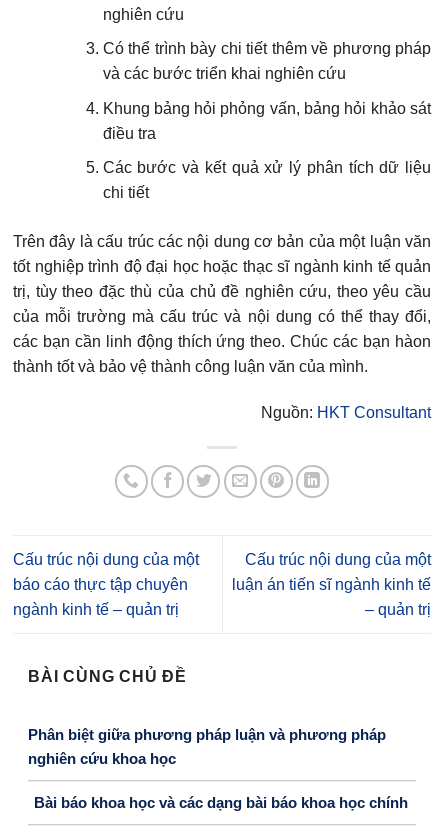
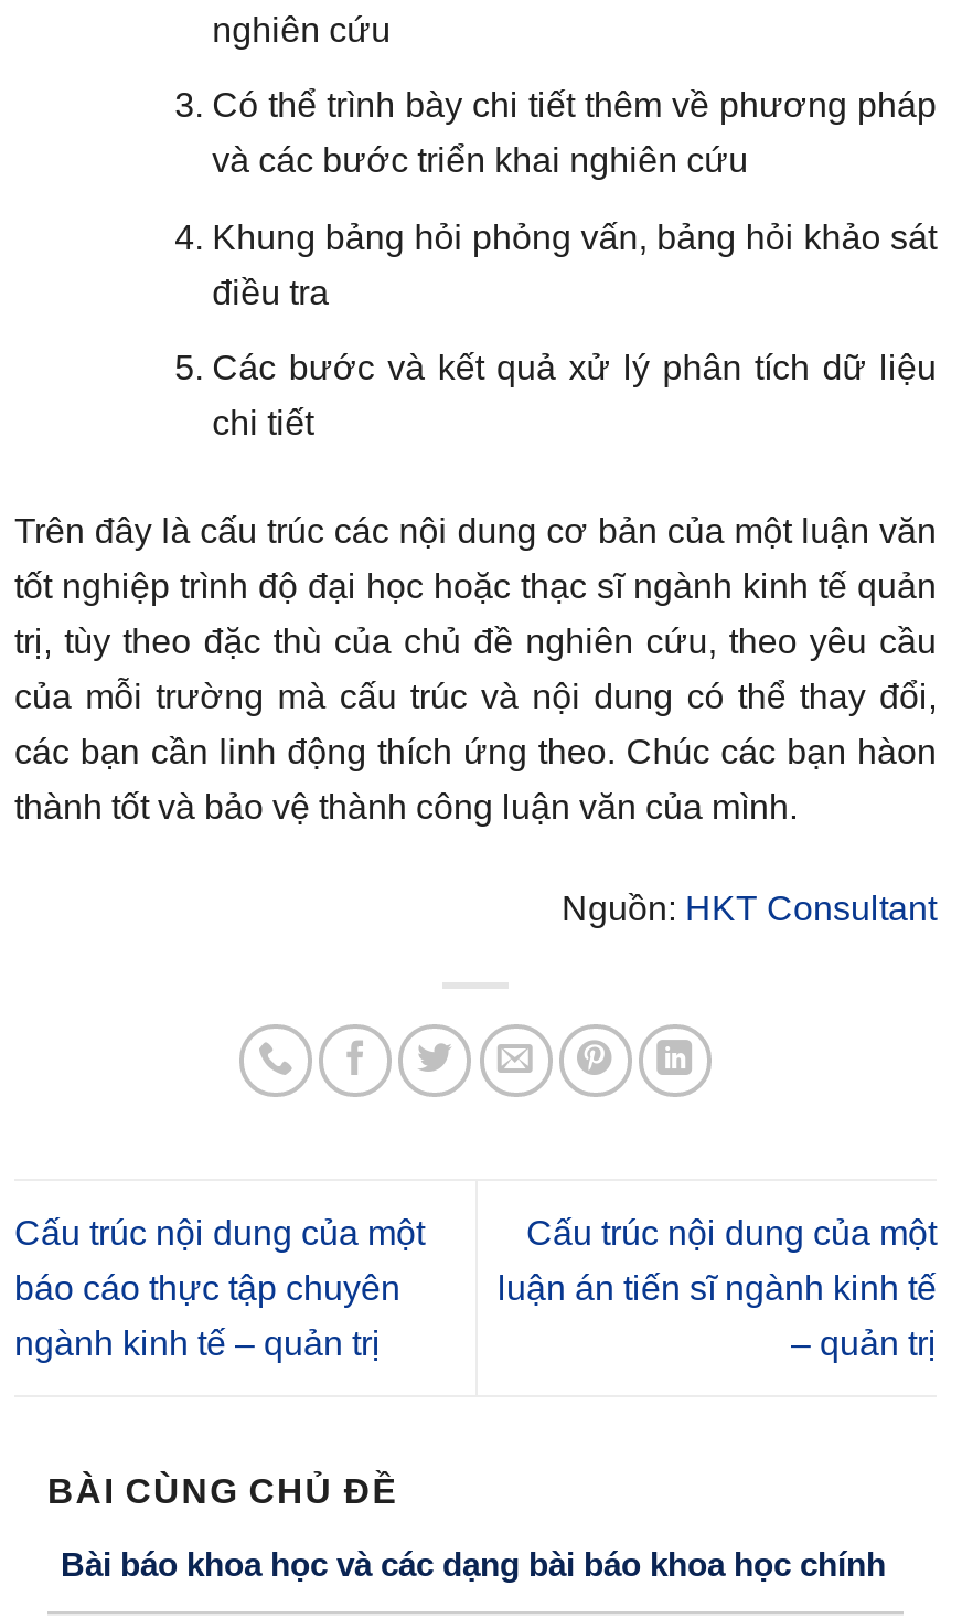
- Phân biệt giữa phương pháp luận và phương pháp
- nghiên cứu khoa học
